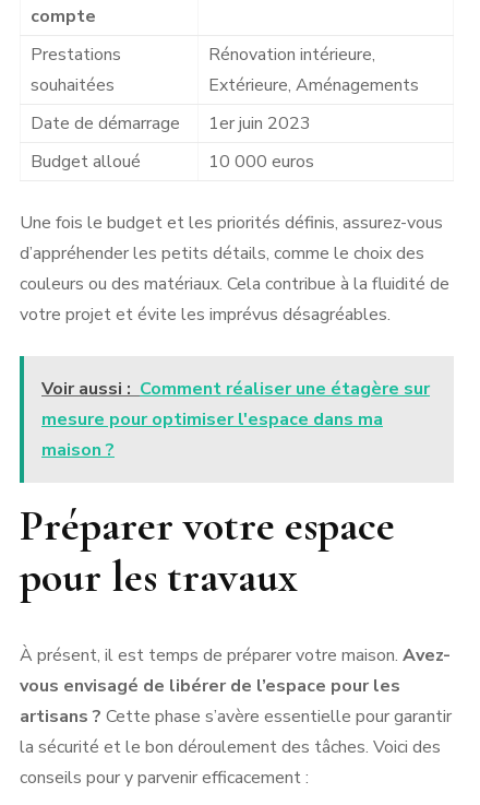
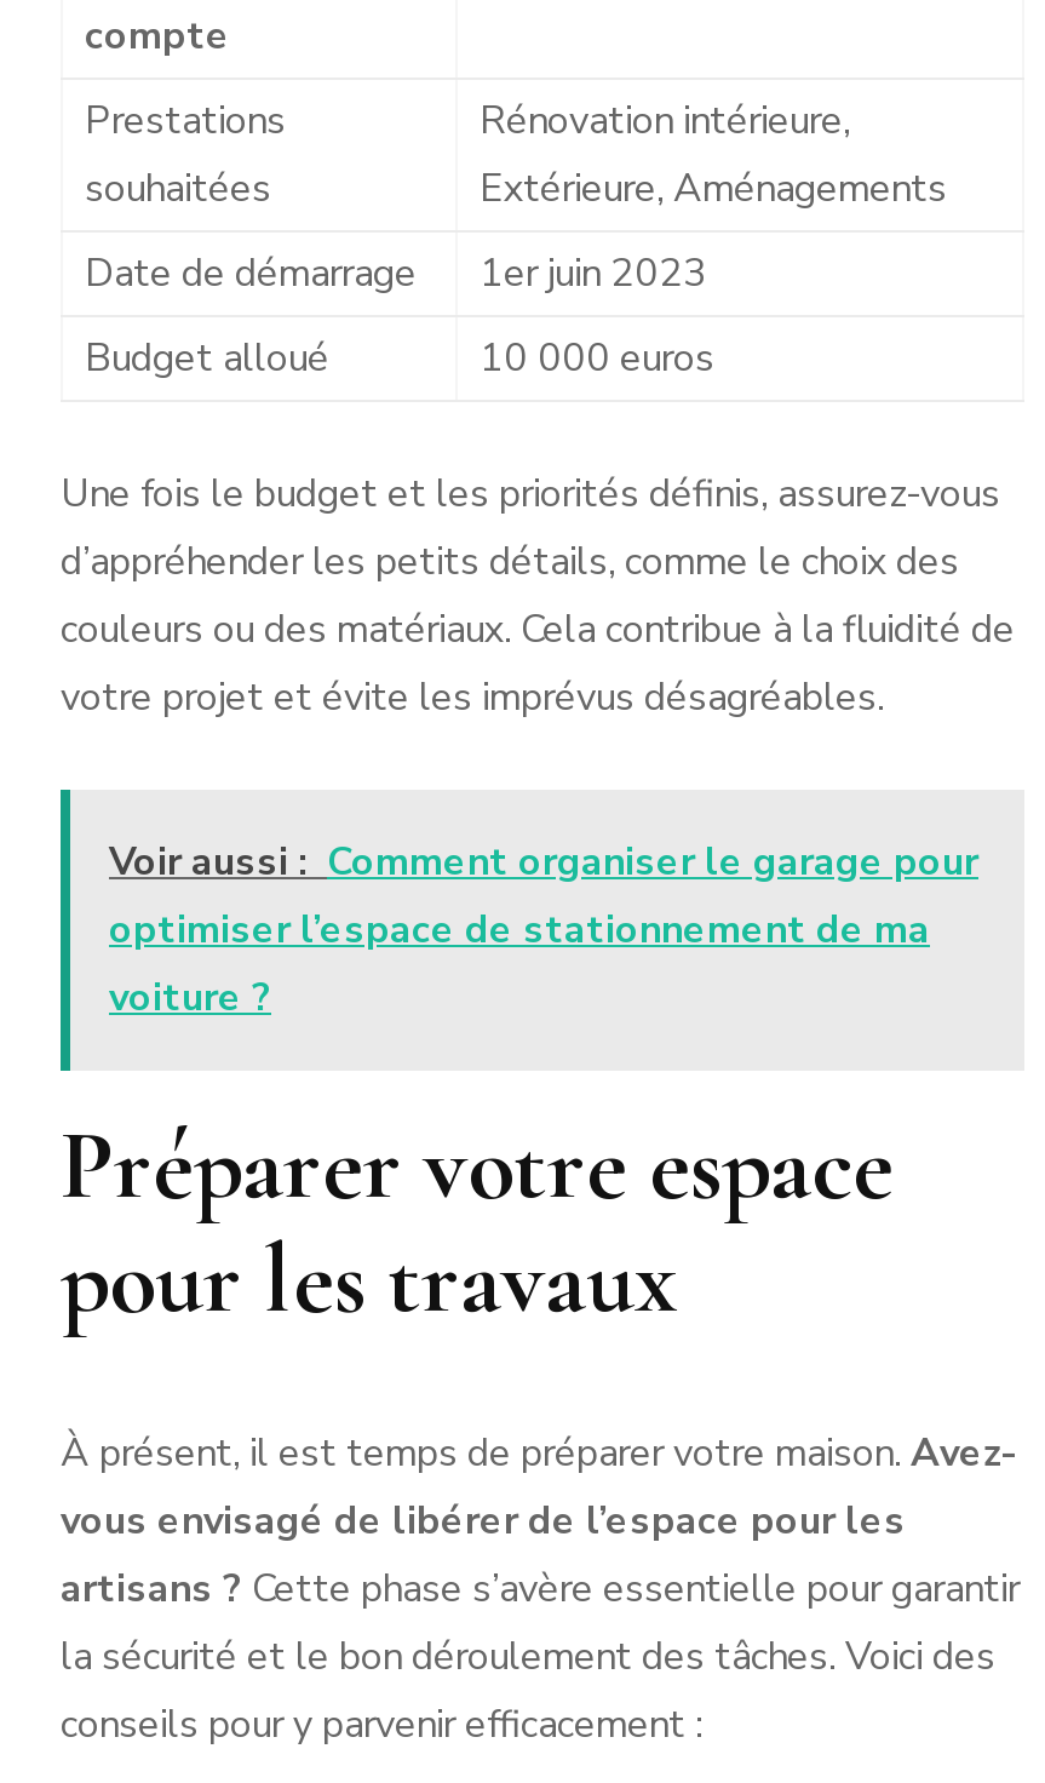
- Voir aussi : Comment réaliser une étagère sur
- mesure pour optimiser l'espace dans ma
- maison ?
+ Voir aussi : Comment organiser le garage pour
+ optimiser l’espace de stationnement de ma
+ voiture ?
